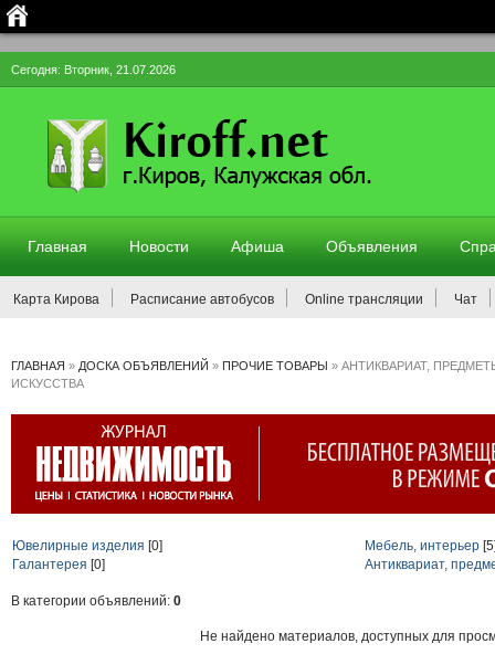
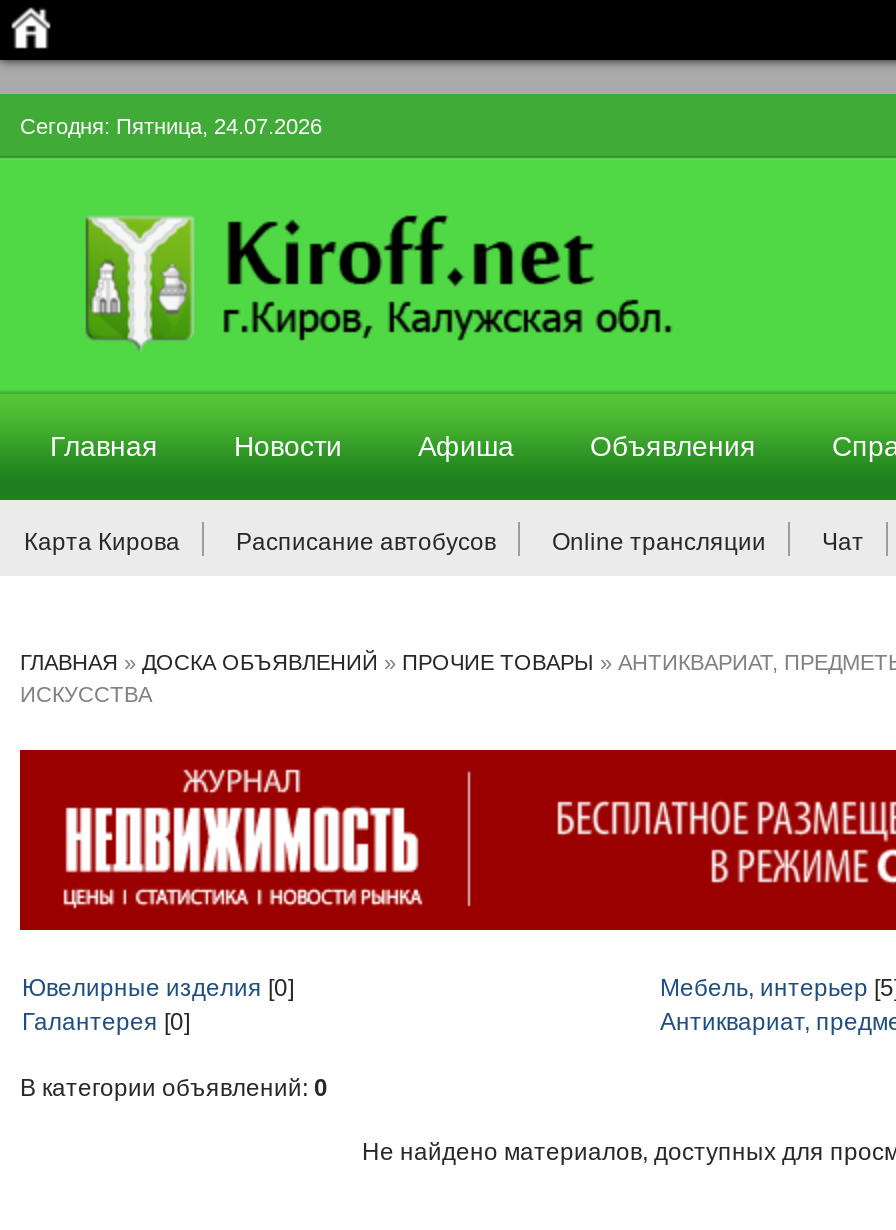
- Сегодня: Вторник, 21.07.2026
+ Сегодня: Пятница, 24.07.2026
